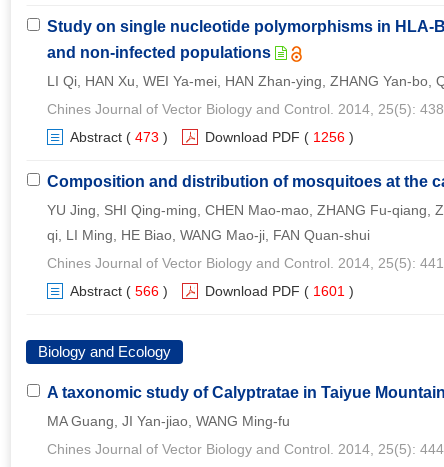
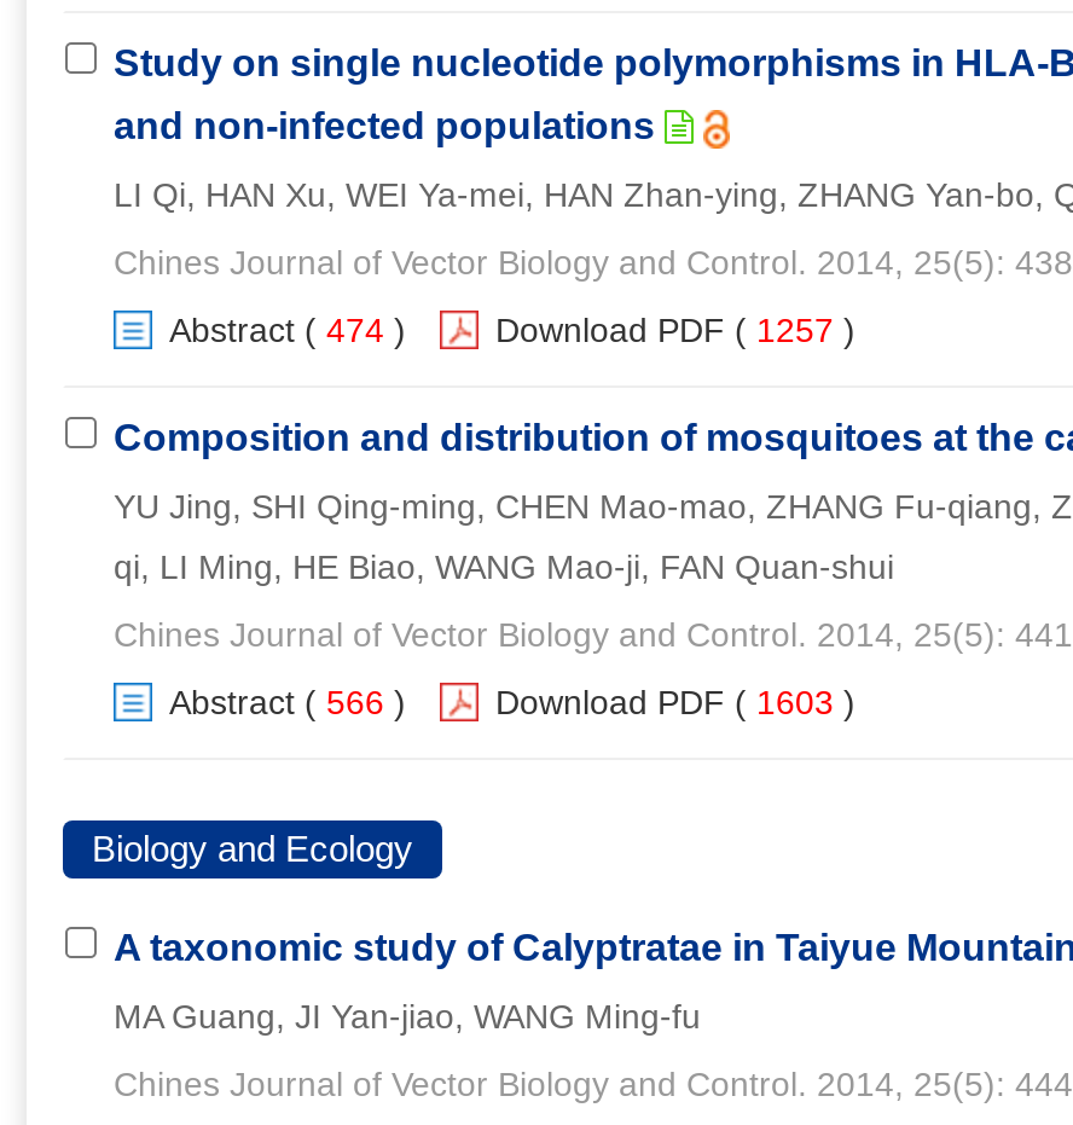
- Abstract ( 473)
+ Abstract ( 474)

- Download PDF ( 1256)
+ Download PDF ( 1257)

- Download PDF ( 1601)
+ Download PDF ( 1603)
